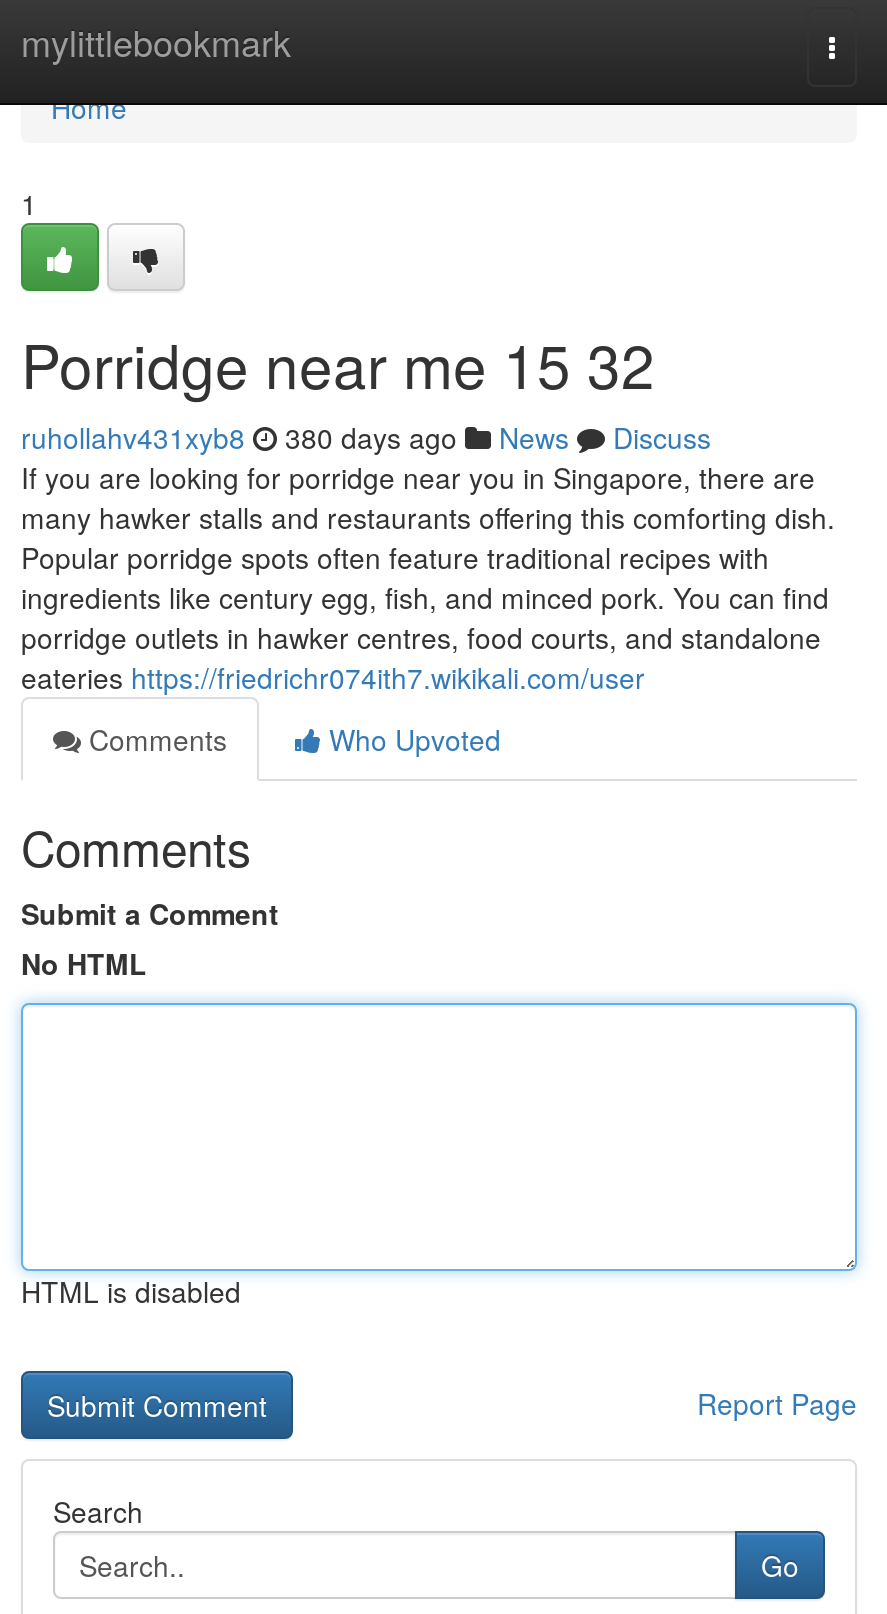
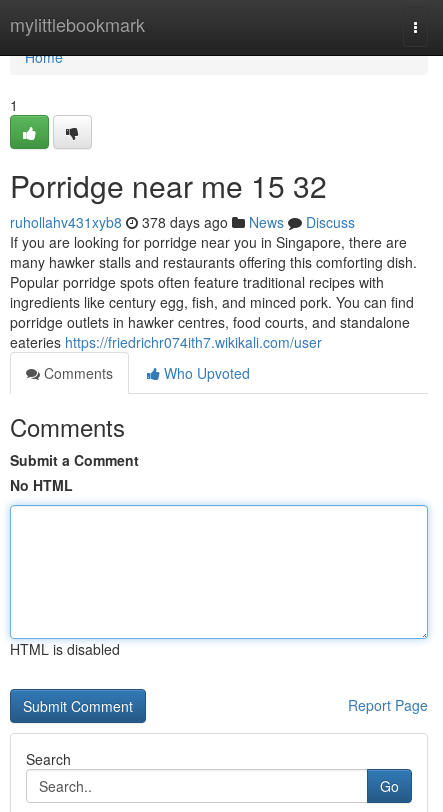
- ruhollahv431xyb8 380 days ago News Discuss
+ ruhollahv431xyb8 378 days ago News Discuss
